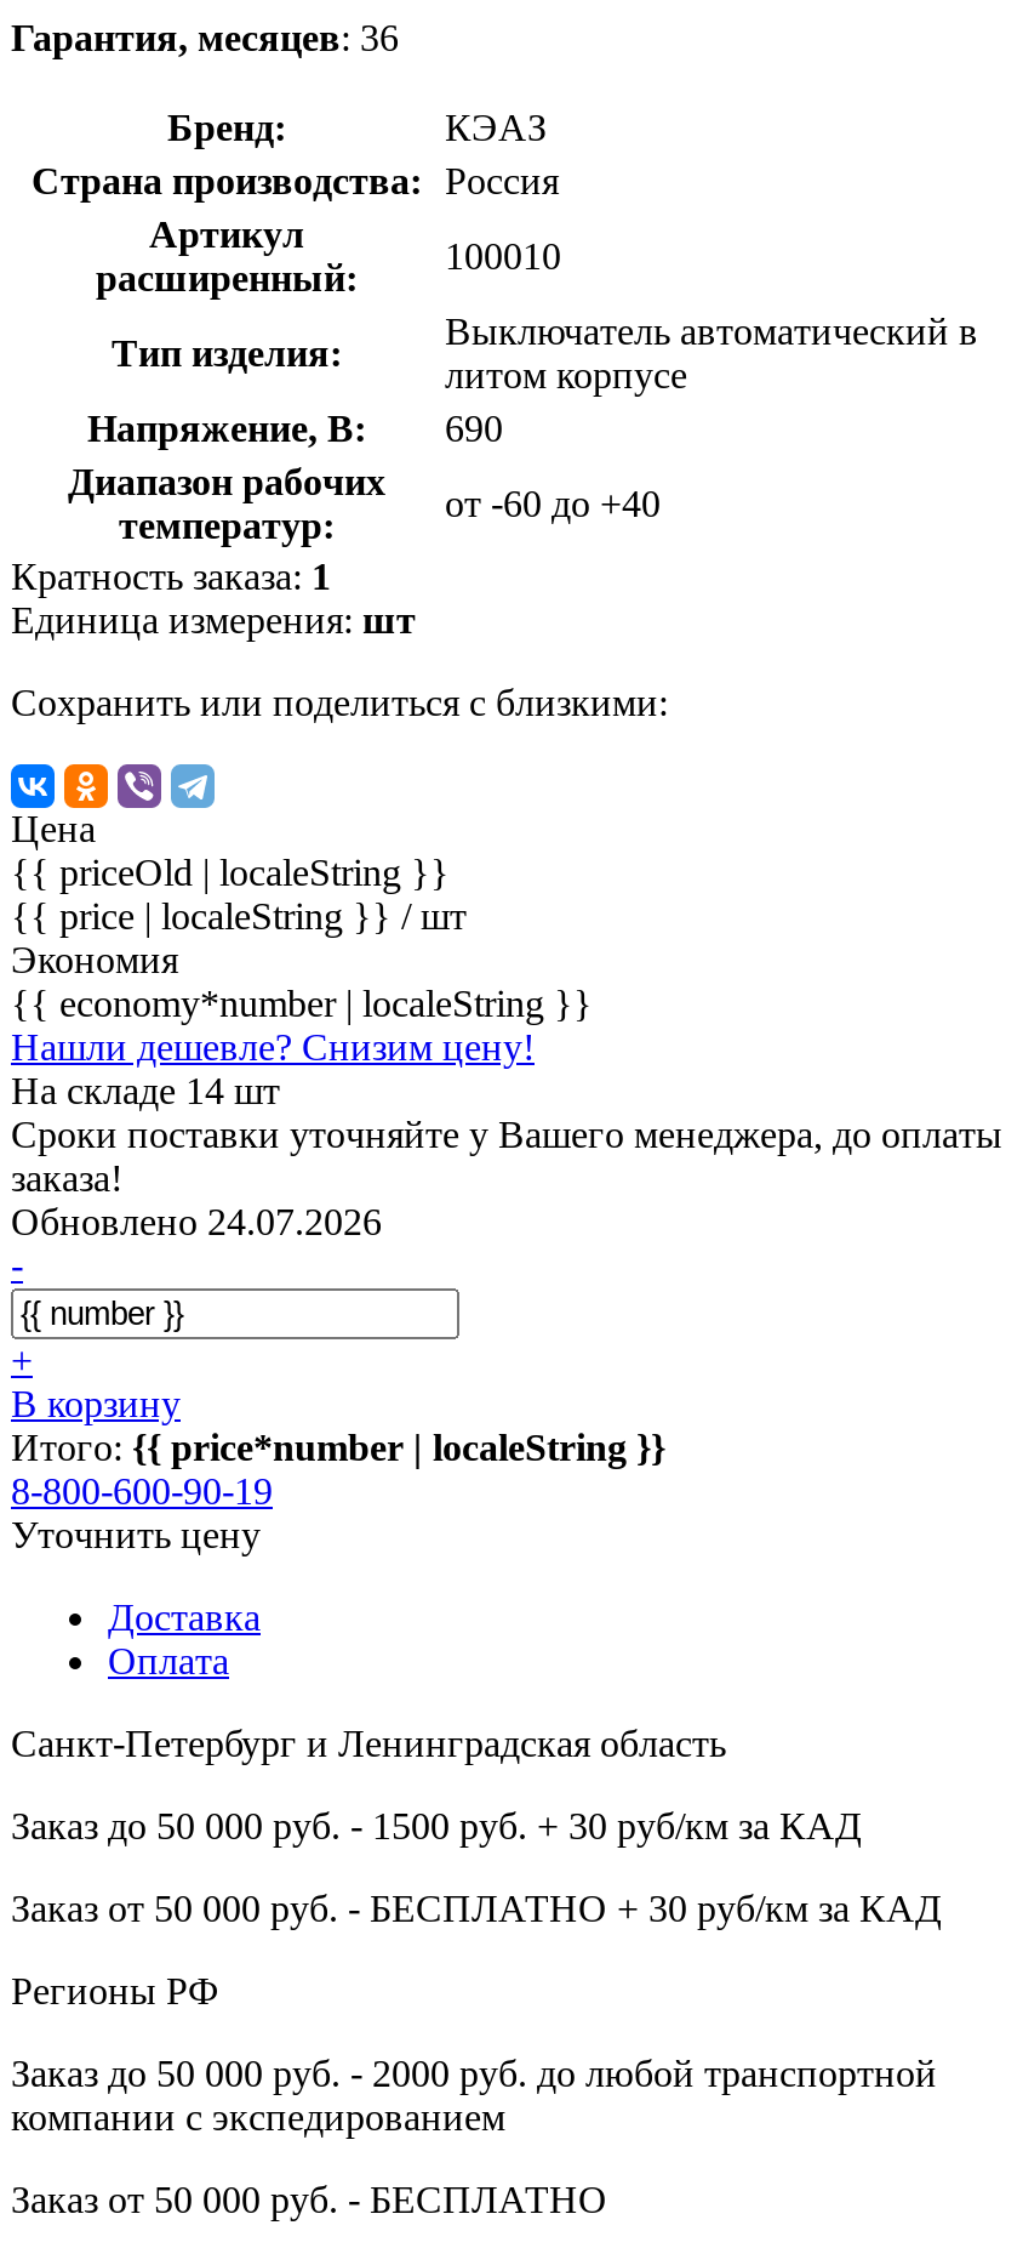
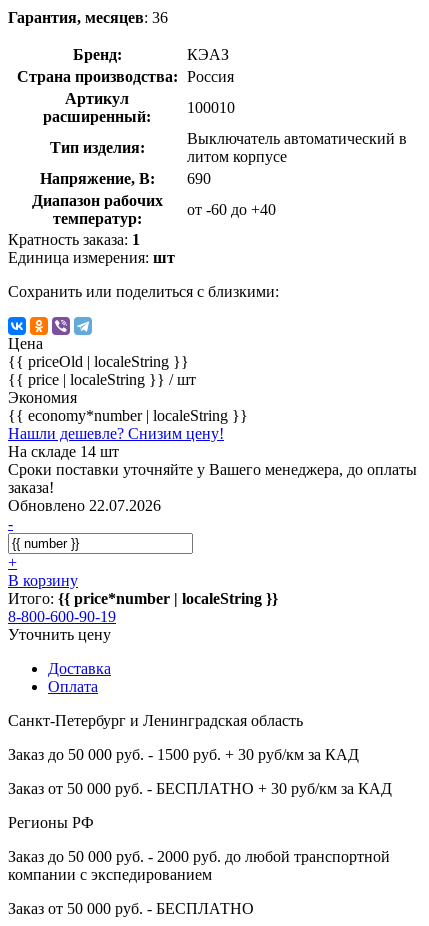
- Обновлено 24.07.2026
+ Обновлено 22.07.2026
